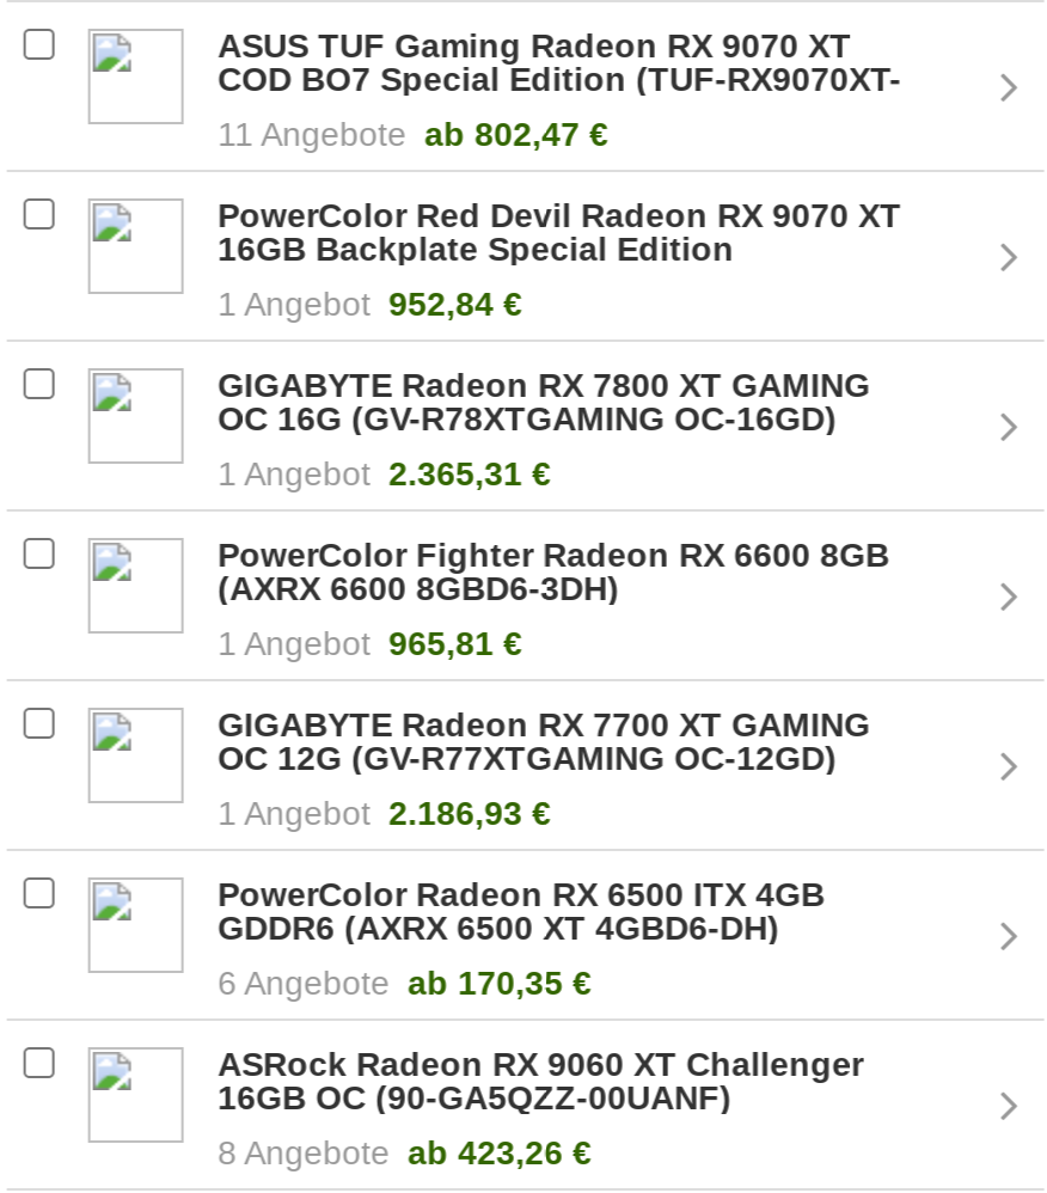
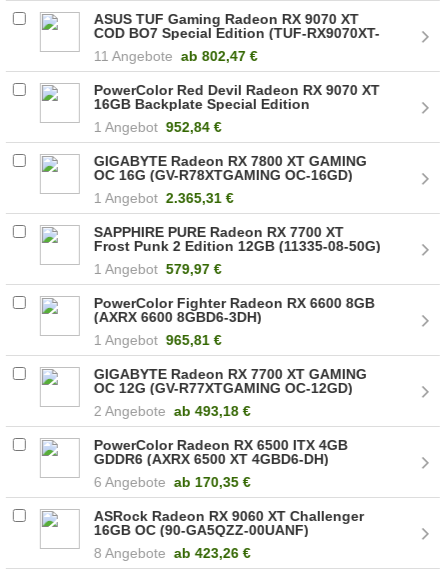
+ SAPPHIRE PURE Radeon RX 7700 XT
+ Frost Punk 2 Edition 12GB (11335-08-50G)
+ 1 Angebot 579,97 €

- 1 Angebot 2.186,93 €
+ 2 Angebote ab 493,18 €
